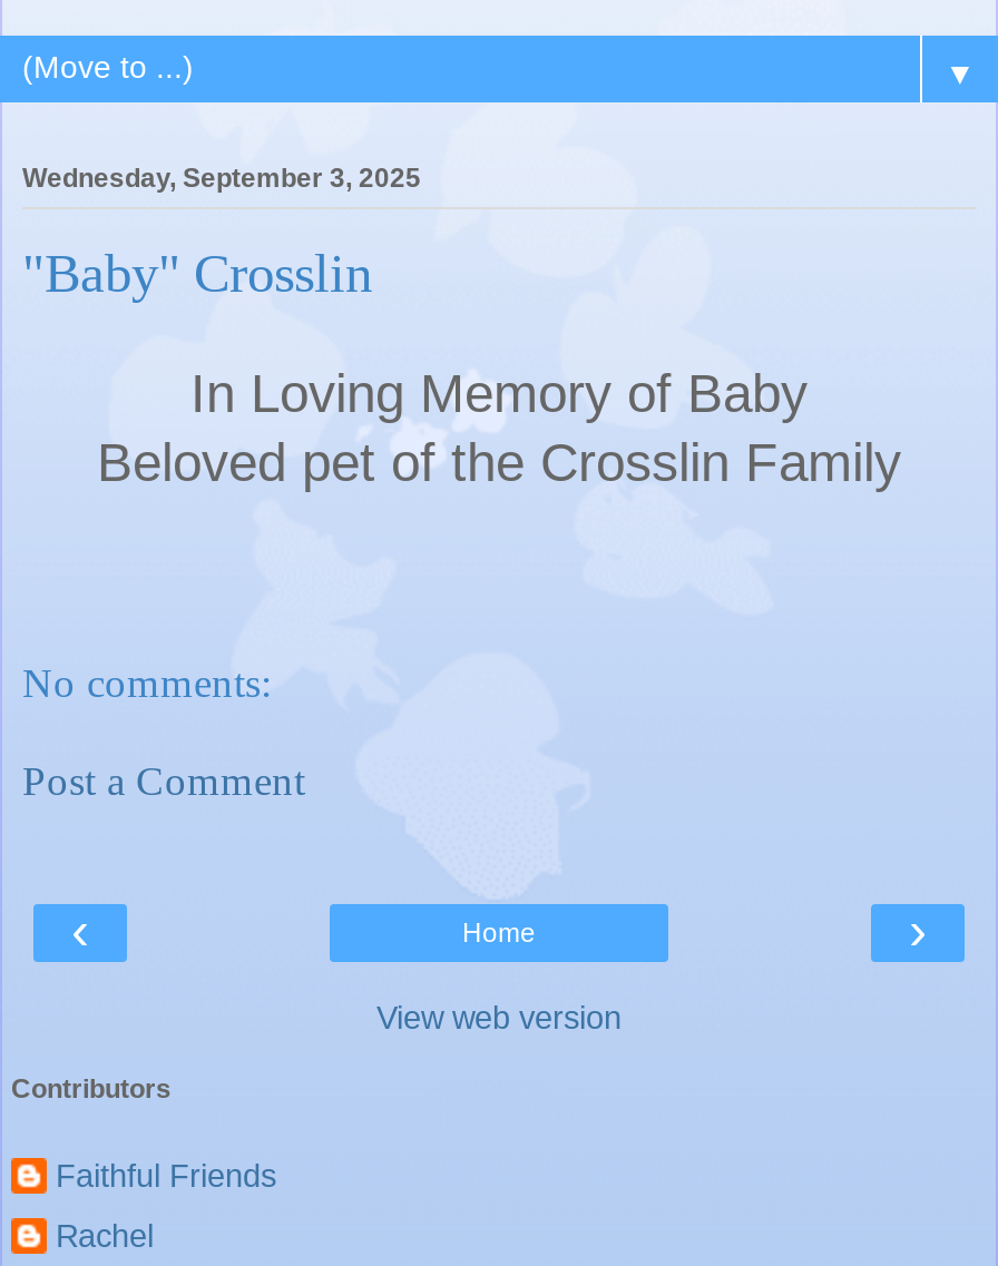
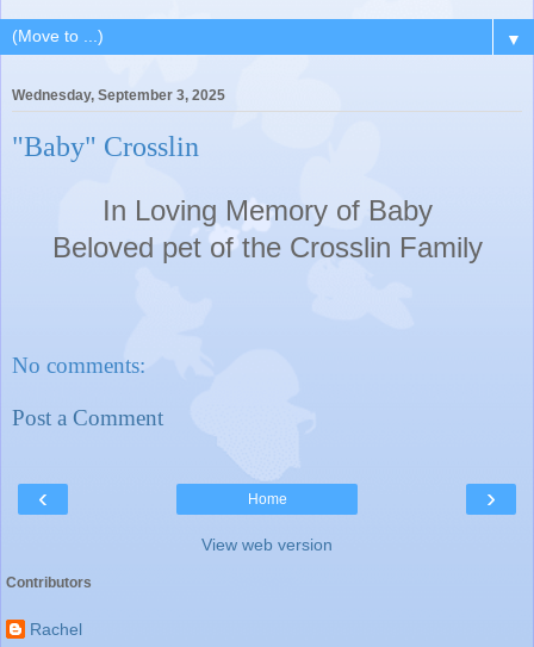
- Faithful Friends
